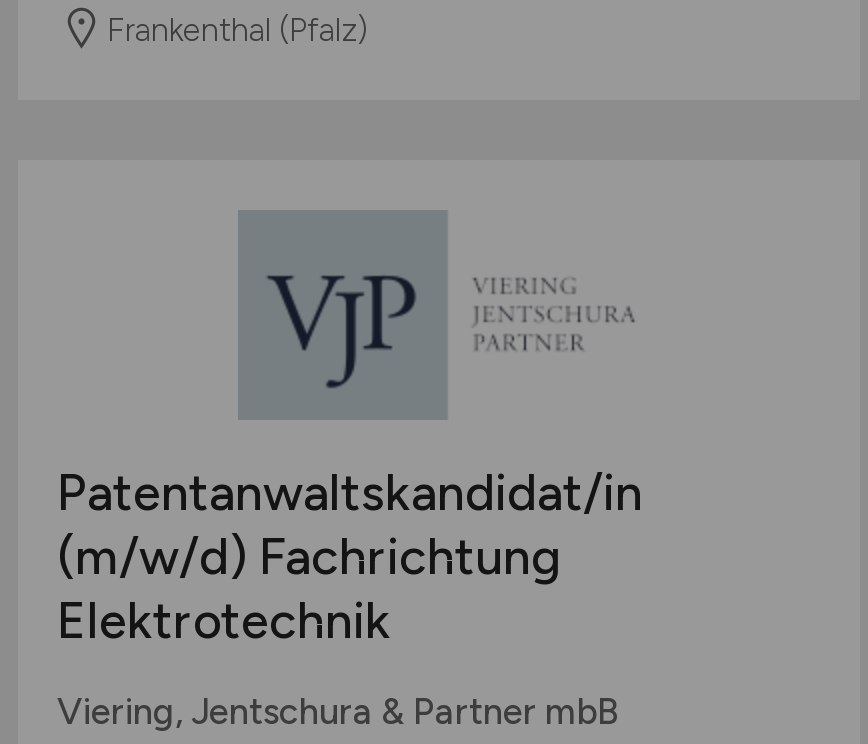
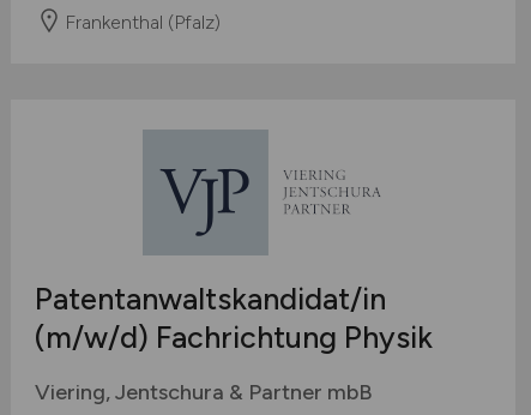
- (m/w/d) Fachrichtung
- Elektrotechnik
+ (m/w/d) Fachrichtung Physik
